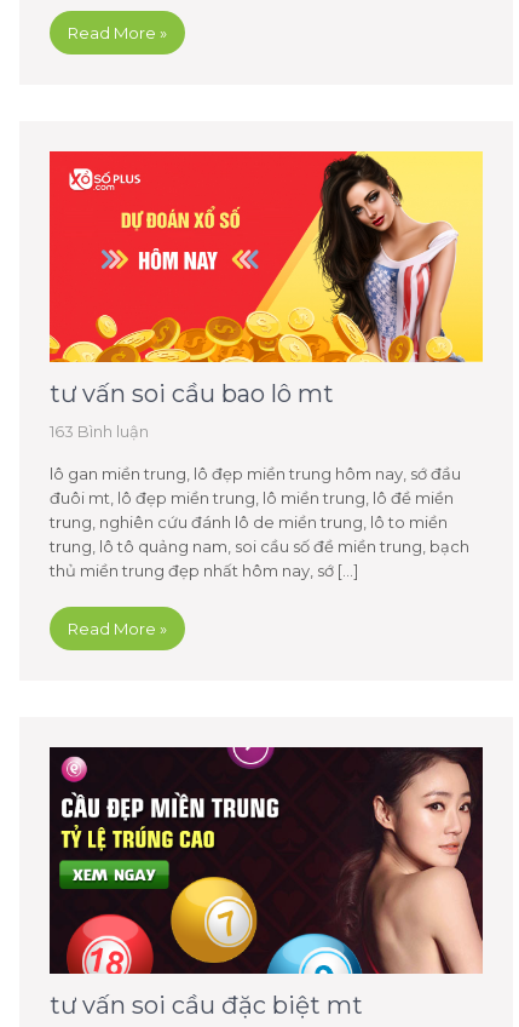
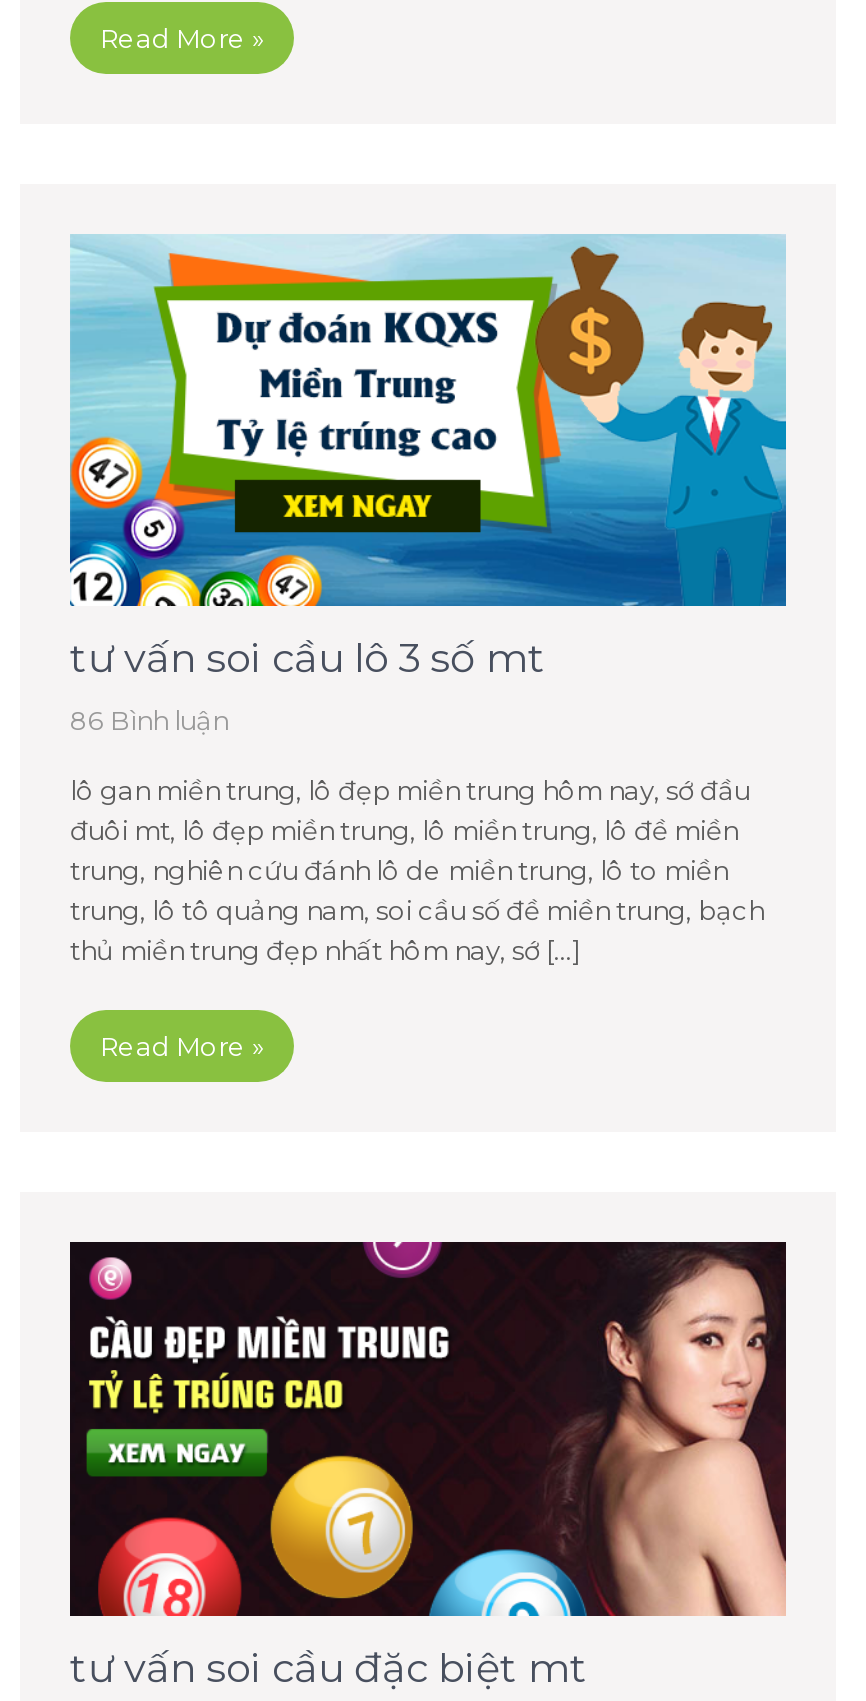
- [image]
- tư vấn soi cầu bao lô mt
+ [image]
+ tư vấn soi cầu lô 3 số mt

- 163 Bình luận
+ 86 Bình luận
